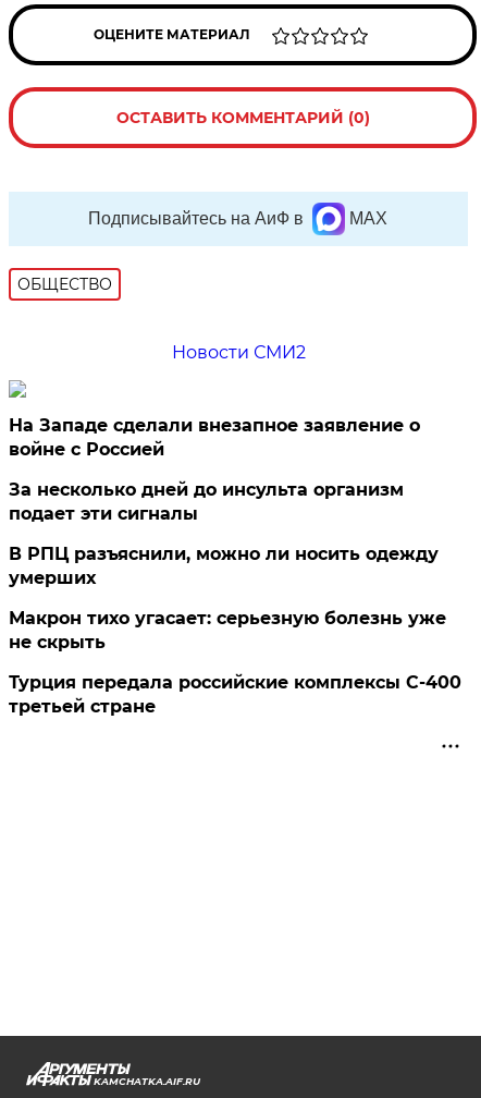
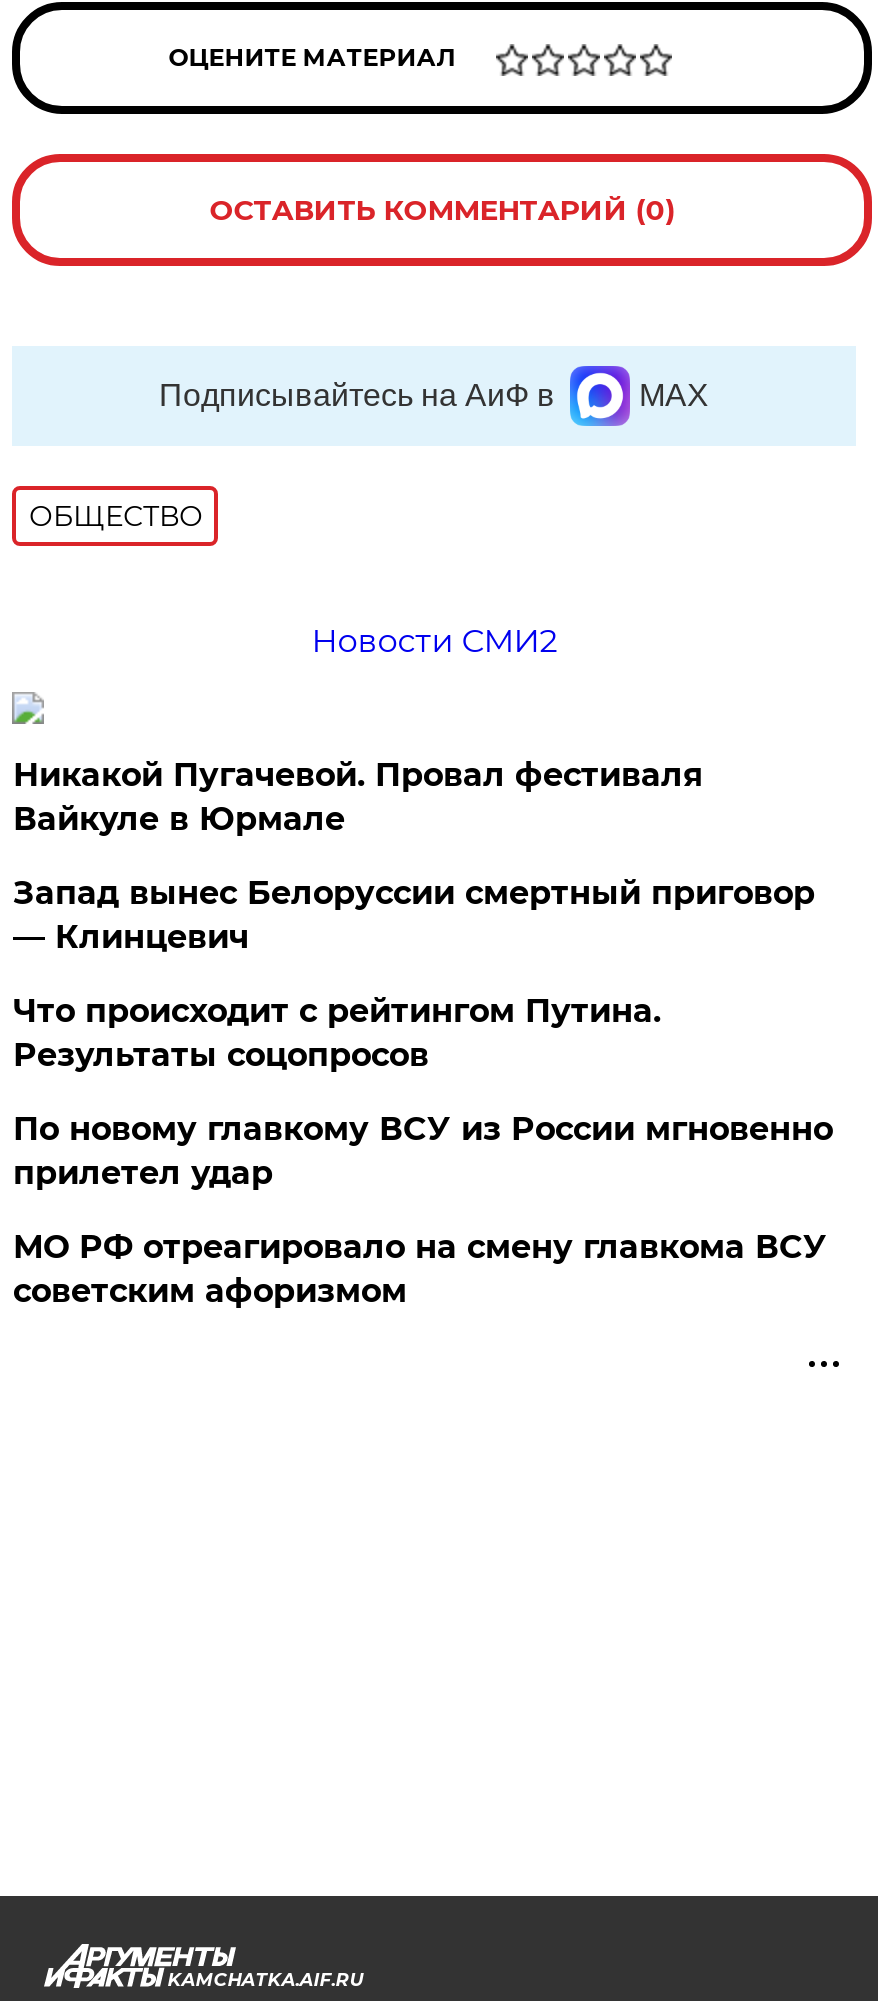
- На Западе сделали внезапное заявление о
- войне с Россией
+ Никакой Пугачевой. Провал фестиваля
+ Вайкуле в Юрмале

- За несколько дней до инсульта организм
- подает эти сигналы
+ Запад вынес Белоруссии смертный приговор
+ — Клинцевич

- В РПЦ разъяснили, можно ли носить одежду
- умерших
+ Что происходит с рейтингом Путина.
+ Результаты соцопросов

- Макрон тихо угасает: серьезную болезнь уже
- не скрыть
+ По новому главкому ВСУ из России мгновенно
+ прилетел удар

- Турция передала российские комплексы С-400
- третьей стране
+ МО РФ отреагировало на смену главкома ВСУ
+ советским афоризмом
